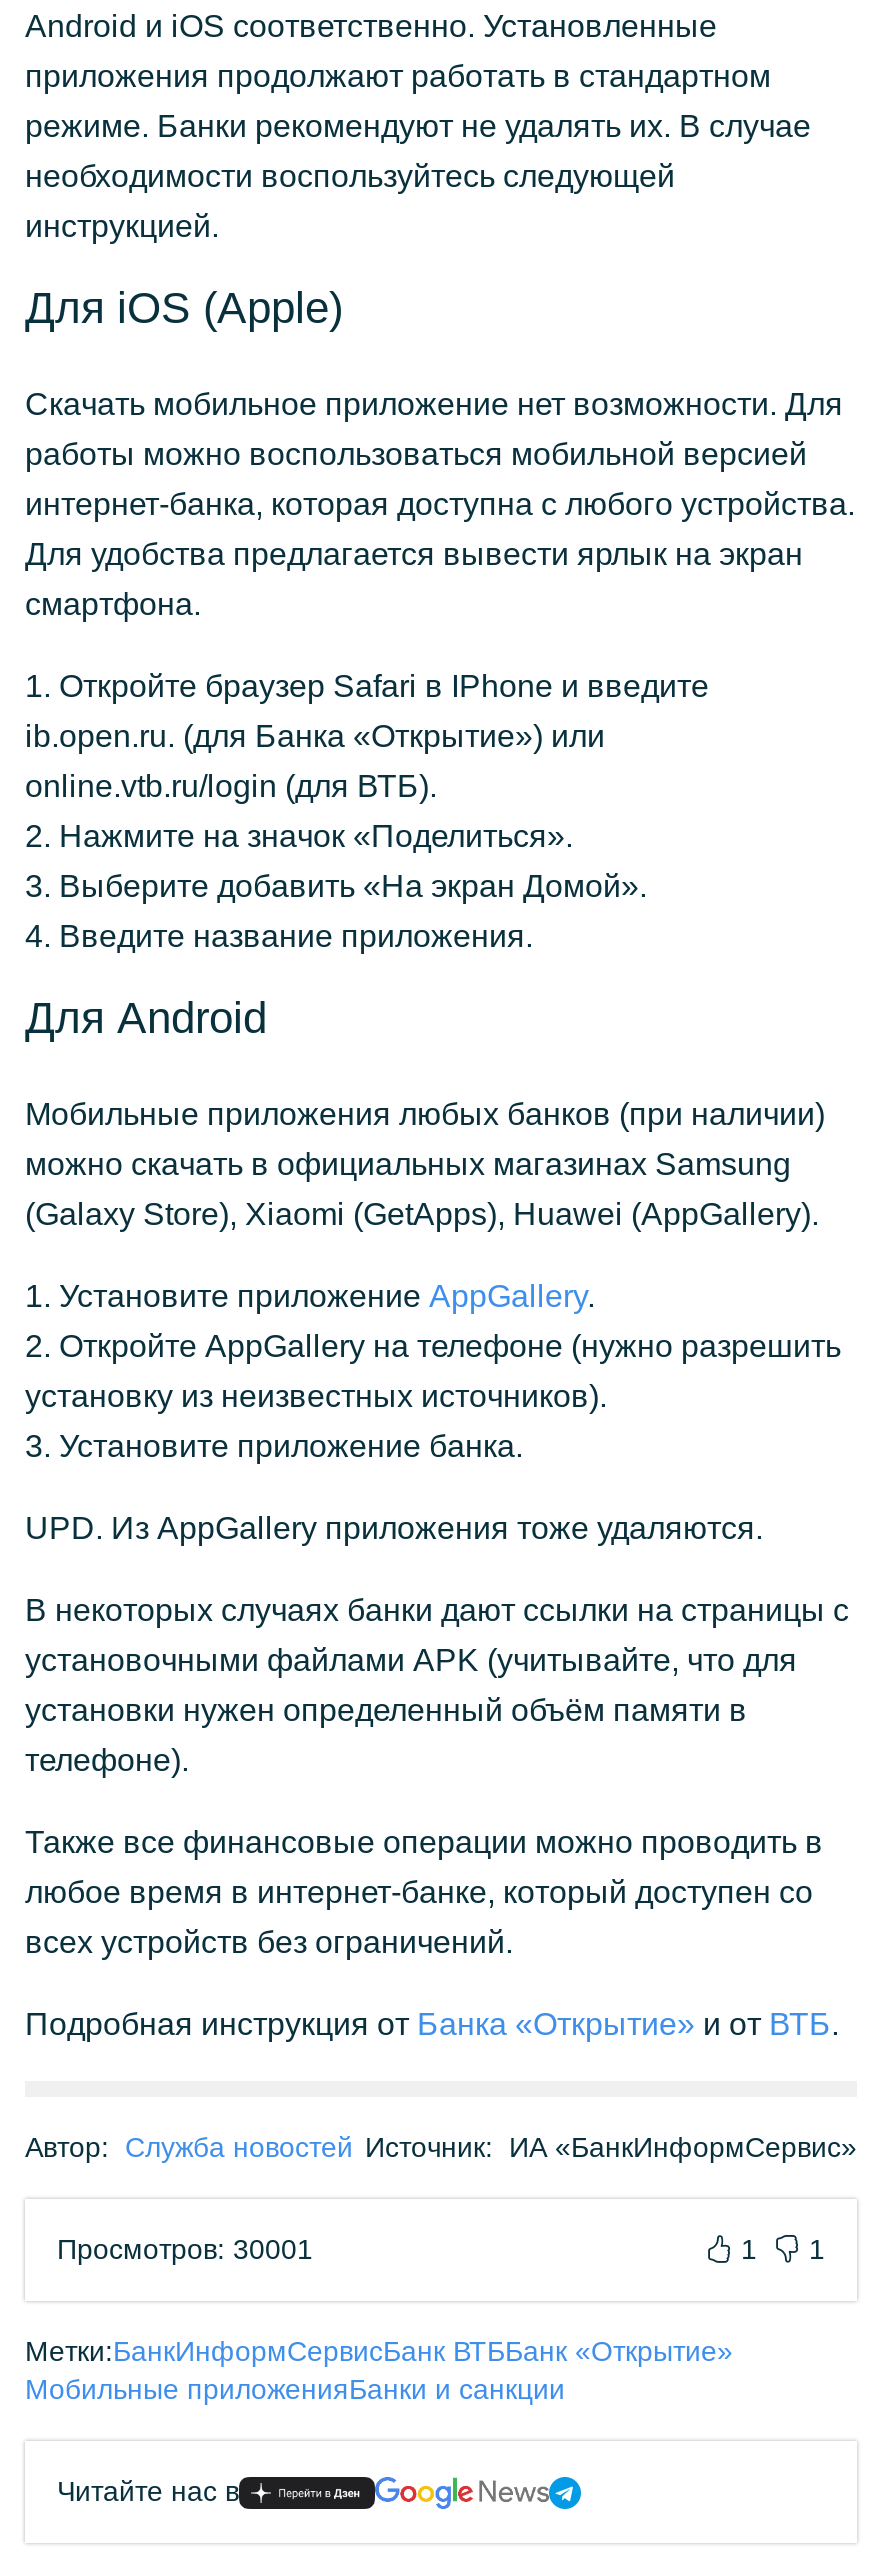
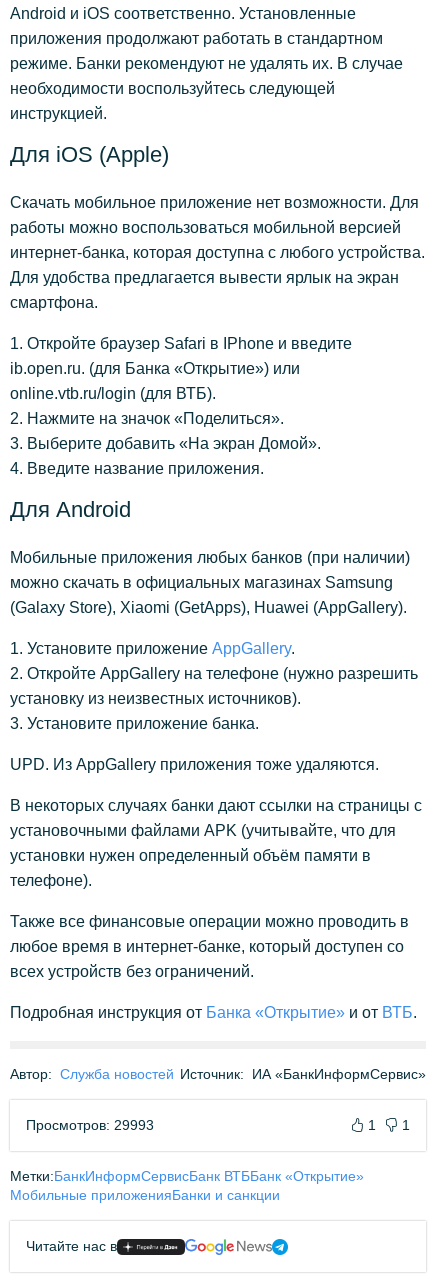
- Просмотров: 30001
+ Просмотров: 29993
